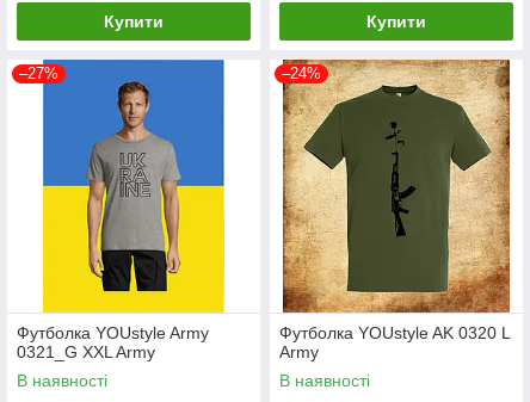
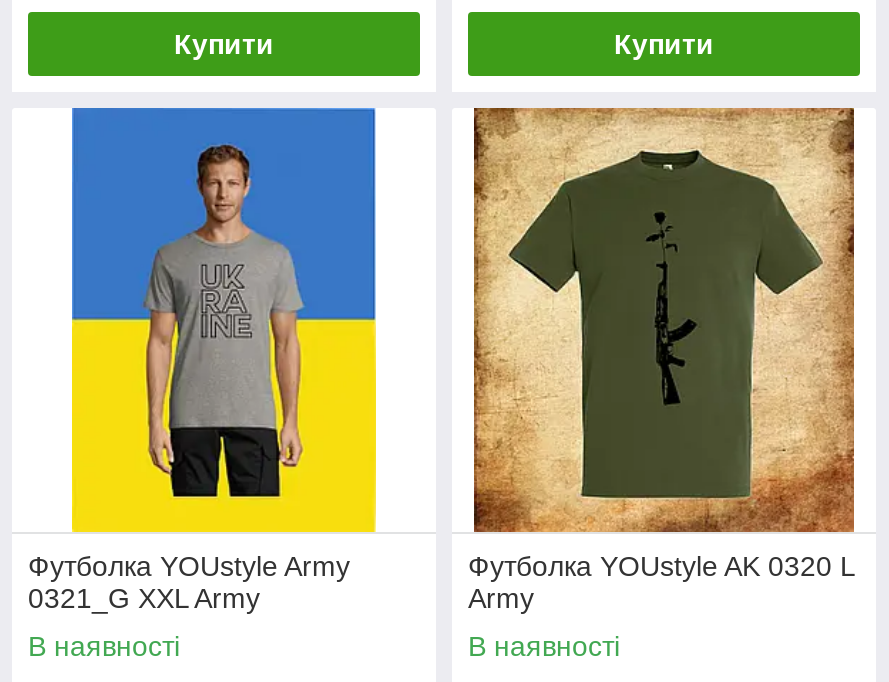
- –27%

- –24%
